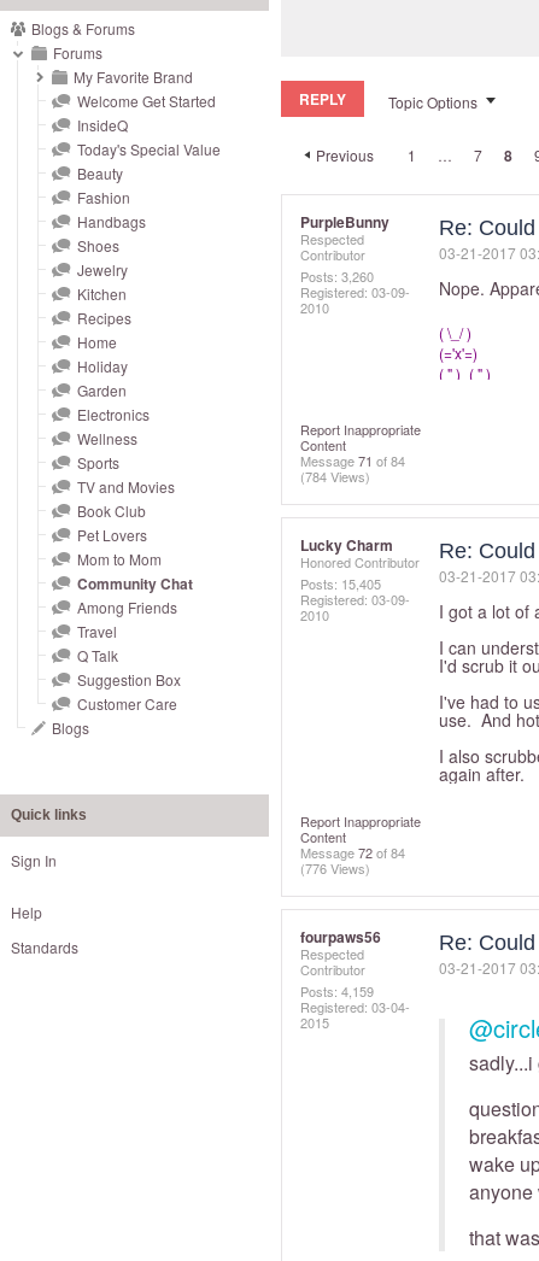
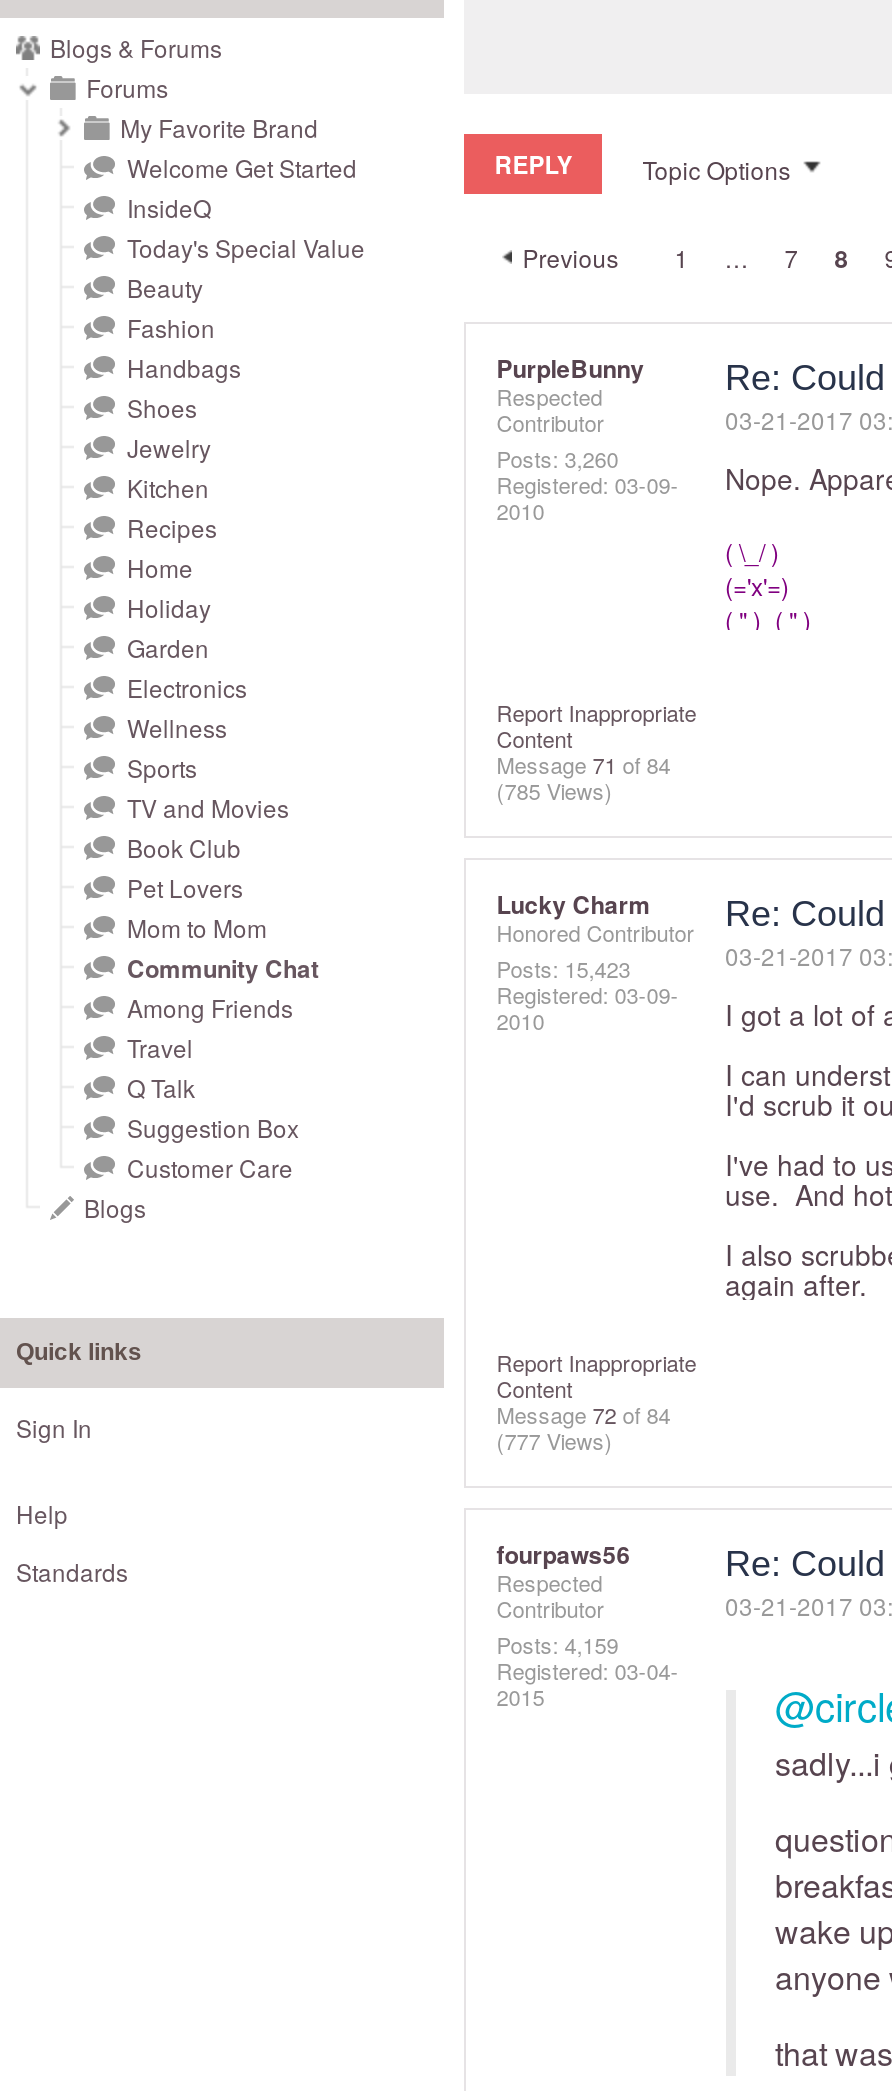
- (784 Views)
+ (785 Views)

- Posts: 15,405
+ Posts: 15,423

- (776 Views)
+ (777 Views)
